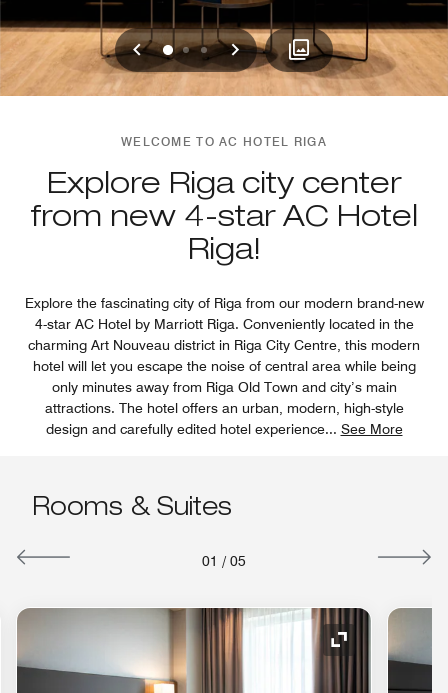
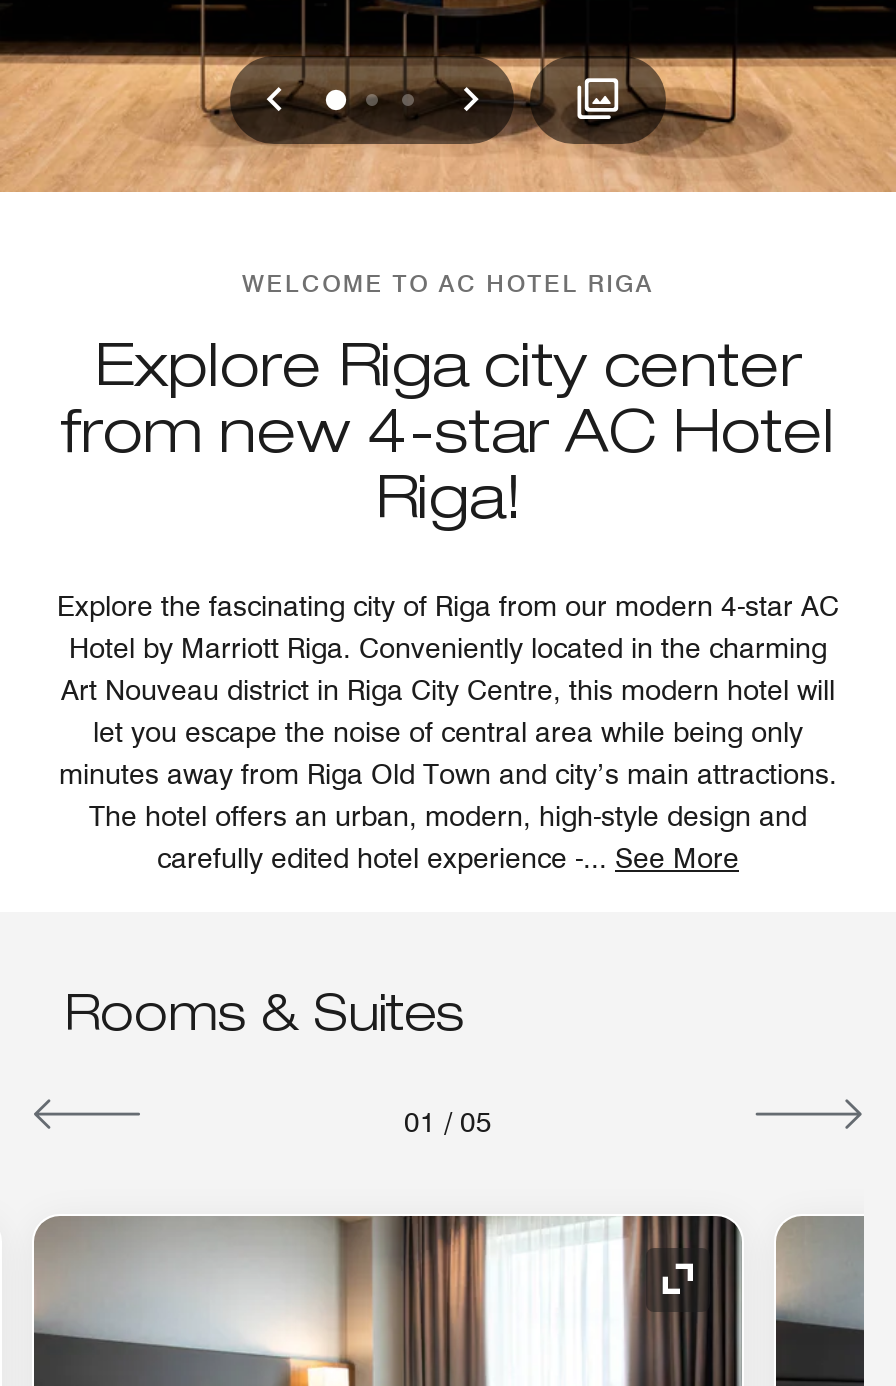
- Explore the fascinating city of Riga from our modern brand-new
- 4-star AC Hotel by Marriott Riga. Conveniently located in the
- charming Art Nouveau district in Riga City Centre, this modern
- hotel will let you escape the noise of central area while being
- only minutes away from Riga Old Town and city’s main
- attractions. The hotel offers an urban, modern, high-style
- design and carefully edited hotel experience... See More
+ Explore the fascinating city of Riga from our modern 4-star AC
+ Hotel by Marriott Riga. Conveniently located in the charming
+ Art Nouveau district in Riga City Centre, this modern hotel will
+ let you escape the noise of central area while being only
+ minutes away from Riga Old Town and city’s main attractions.
+ The hotel offers an urban, modern, high-style design and
+ carefully edited hotel experience -... See More
